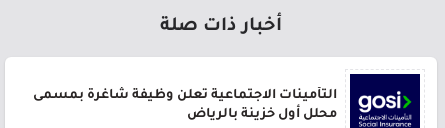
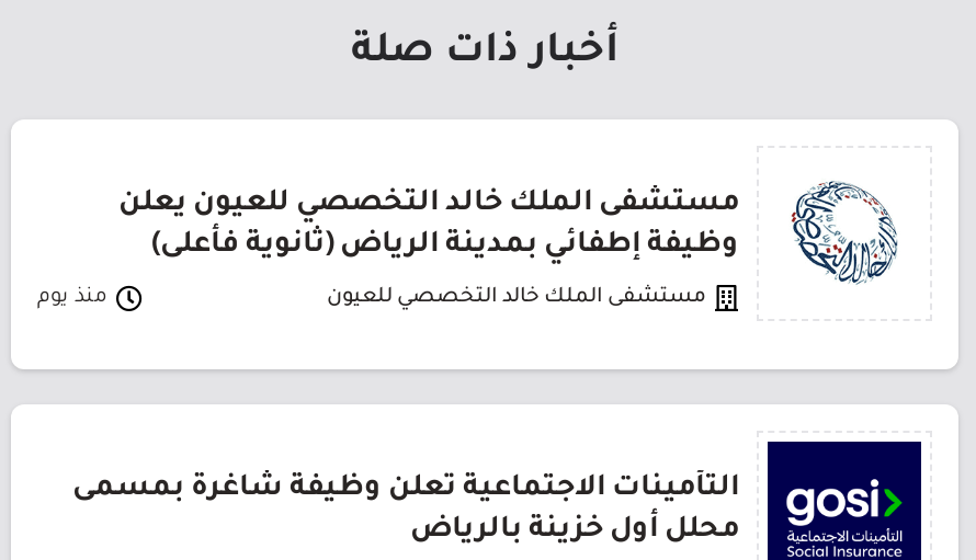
+ [image]
+ مستشفى الملك خالد التخصصي للعيون يعلن
+ وظيفة إطفائي بمدينة الرياض (ثانوية فأعلى)
+ مستشفى الملك خالد التخصصي للعيون
+ منذ يوم
